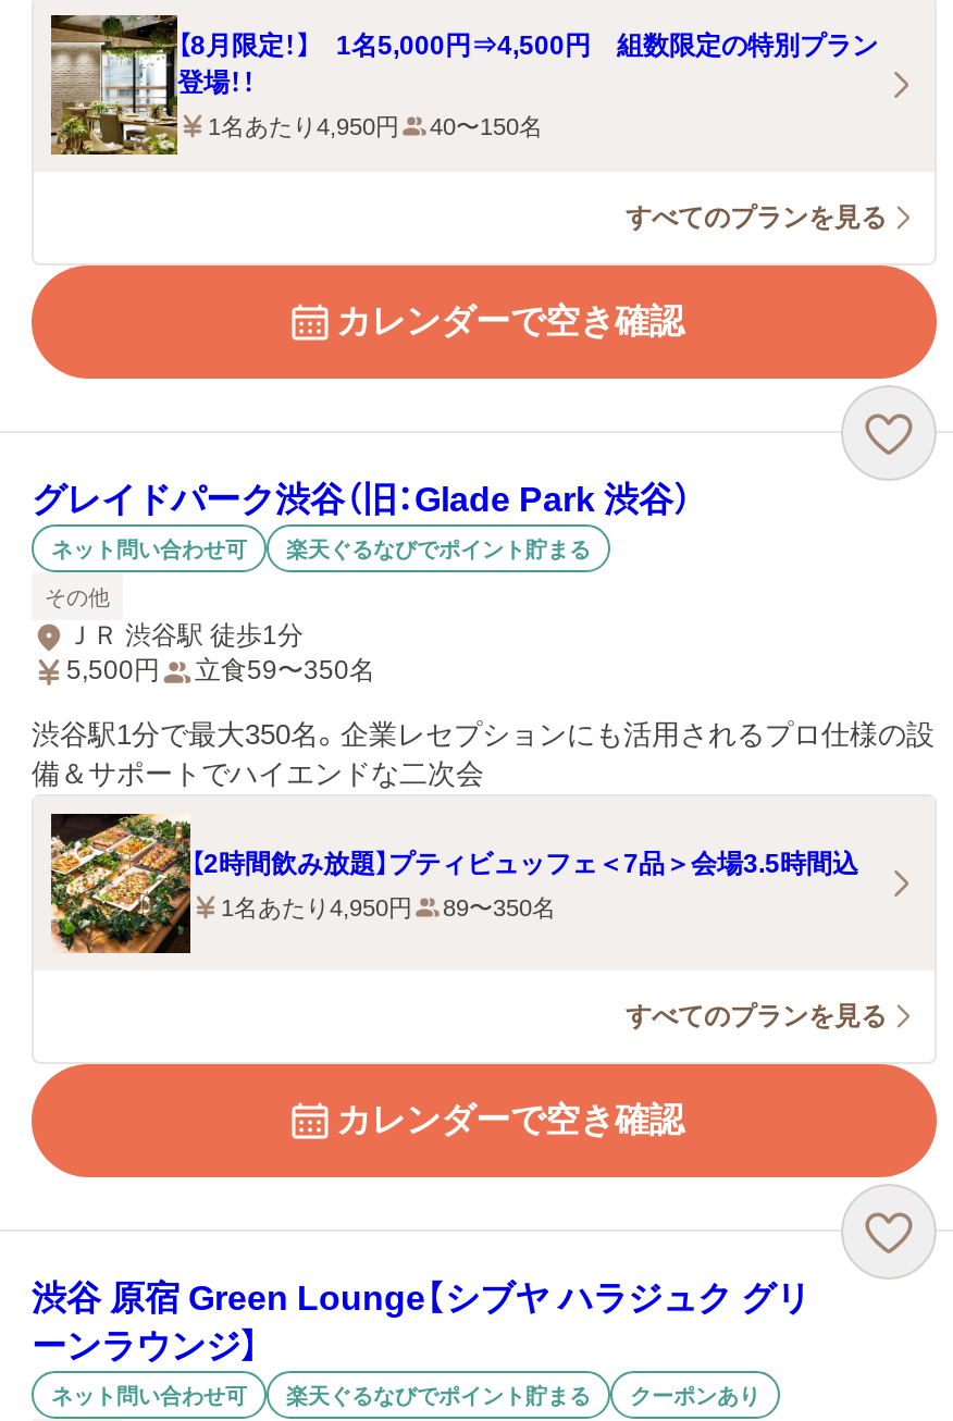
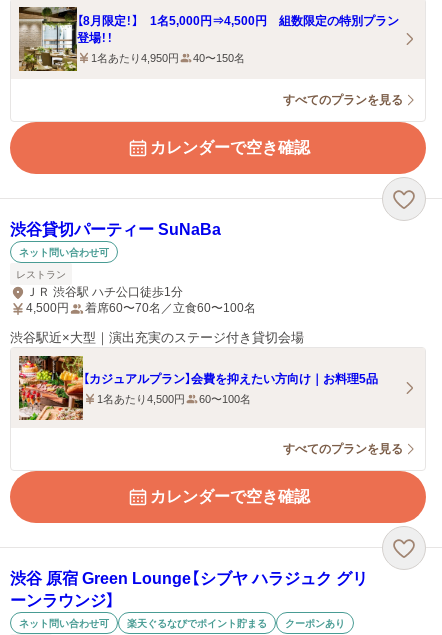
- グレイドパーク渋谷（旧：Glade Park 渋谷）
+ 渋谷貸切パーティー SuNaBa

- [image]
- 楽天ぐるなびでポイント貯まる
- その他
- ＪＲ 渋谷駅 徒歩1分
- 5,500円
- 立食59〜350名
- 渋谷駅1分で最大350名。企業レセプションにも活用されるプロ仕様の設
- 備＆サポートでハイエンドな二次会
- 【2時間飲み放題】プティビュッフェ＜7品＞会場3.5時間込
- 1名あたり4,950円
- 89〜350名
+ [image]
+ レストラン
+ ＪＲ 渋谷駅 ハチ公口徒歩1分
+ 4,500円
+ 着席60〜70名／立食60〜100名
+ 渋谷駅近×大型｜演出充実のステージ付き貸切会場
+ 【カジュアルプラン】会費を抑えたい方向け｜お料理5品
+ 1名あたり4,500円
+ 60〜100名
